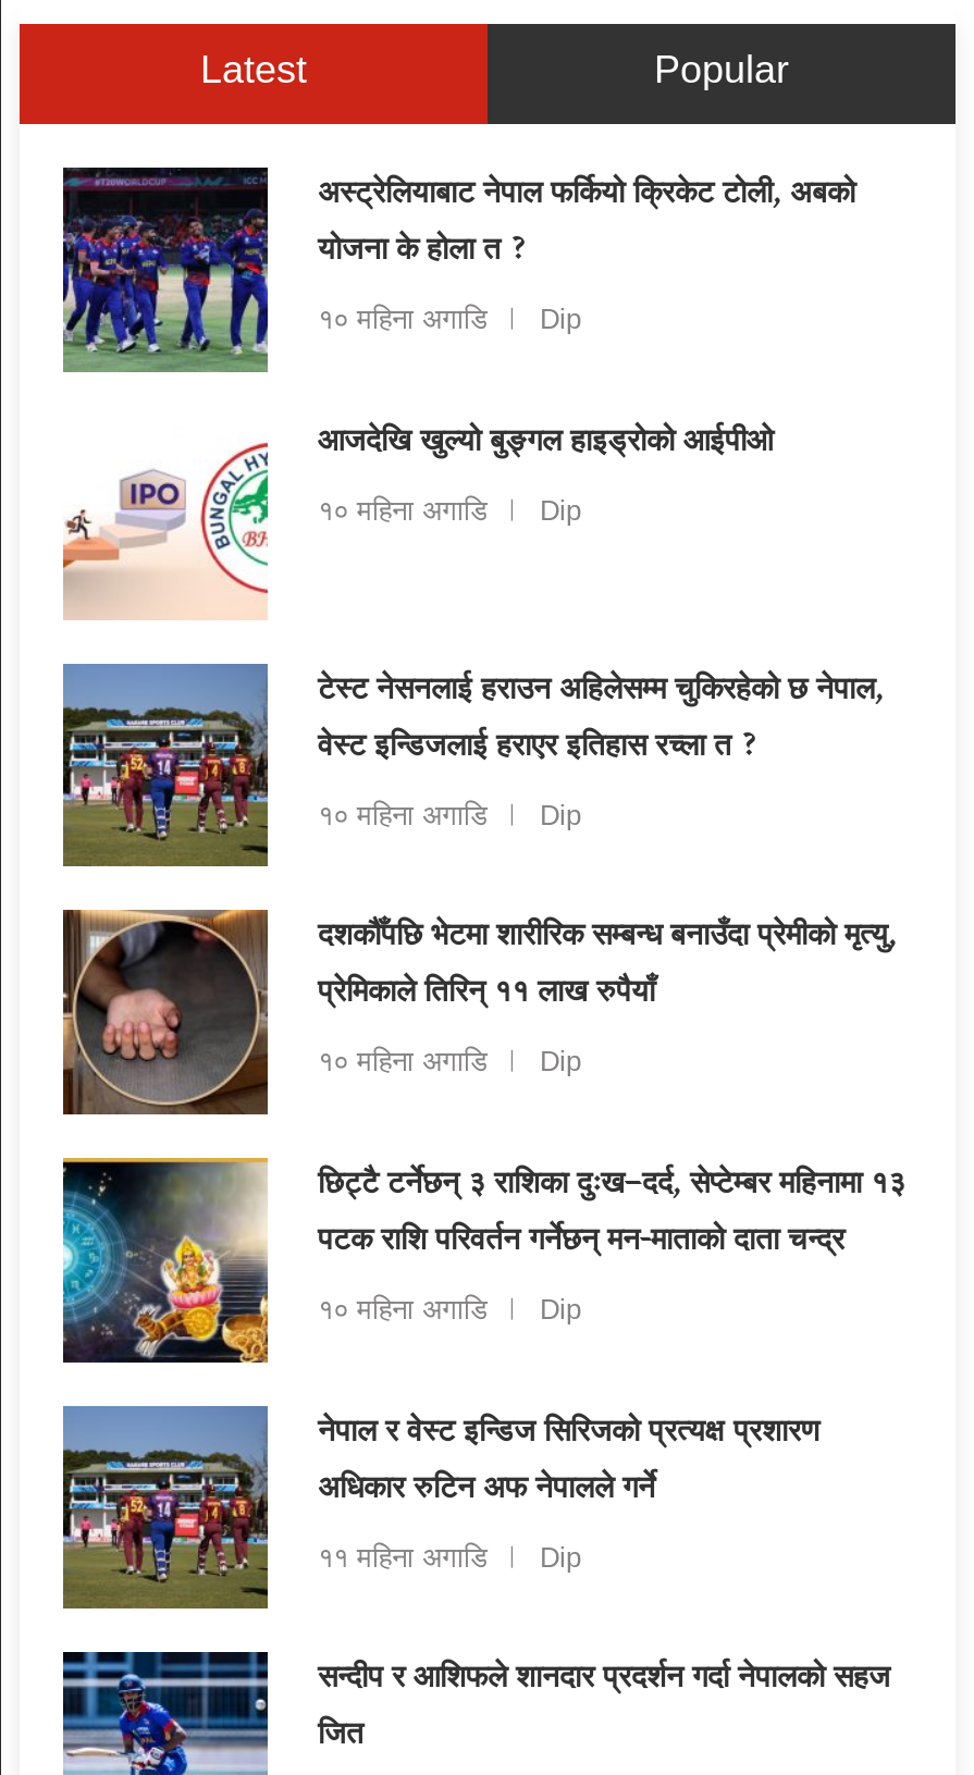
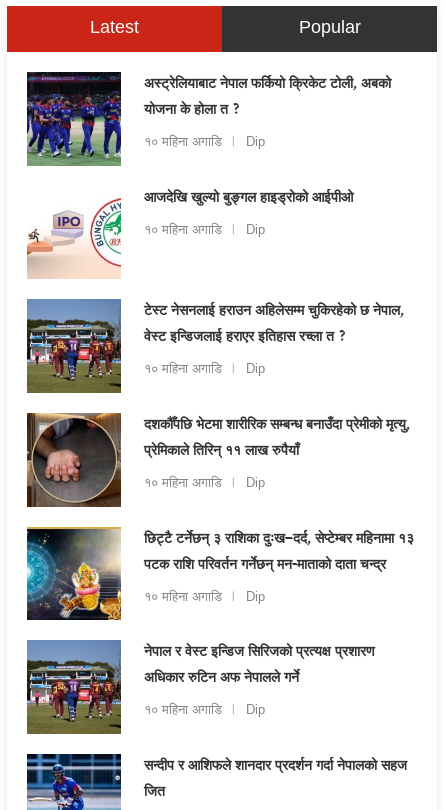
- ११ महिना अगाडि Dip
+ १० महिना अगाडि Dip
